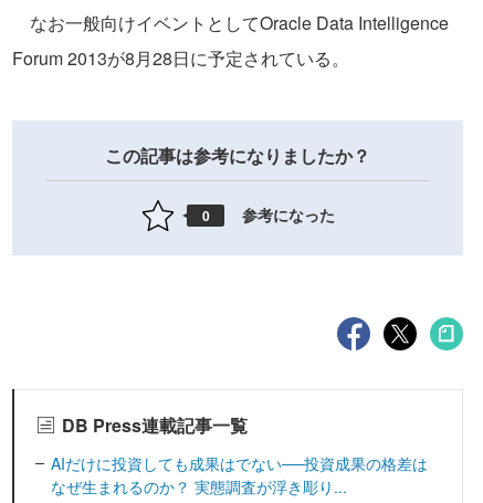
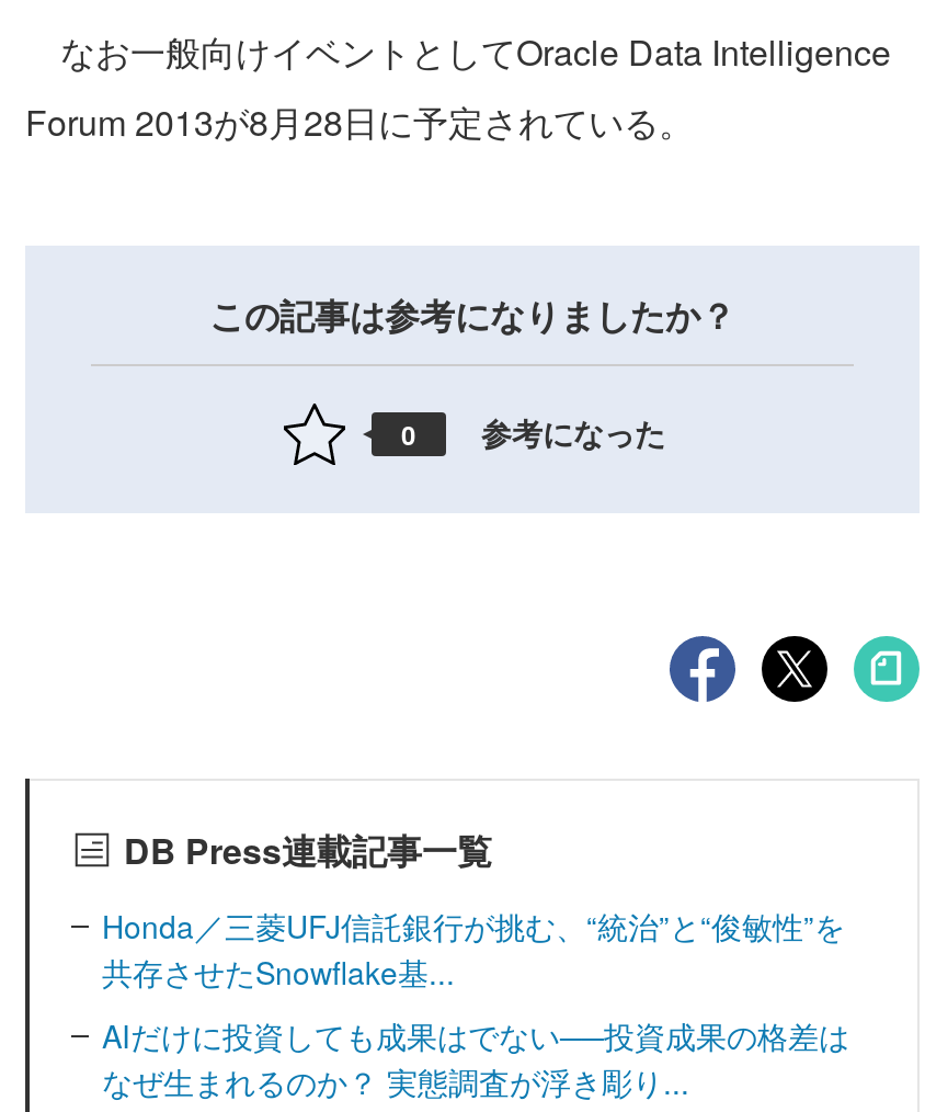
+ Honda／三菱UFJ信託銀行が挑む、“統治”と“俊敏性”を
+ 共存させたSnowflake基...
